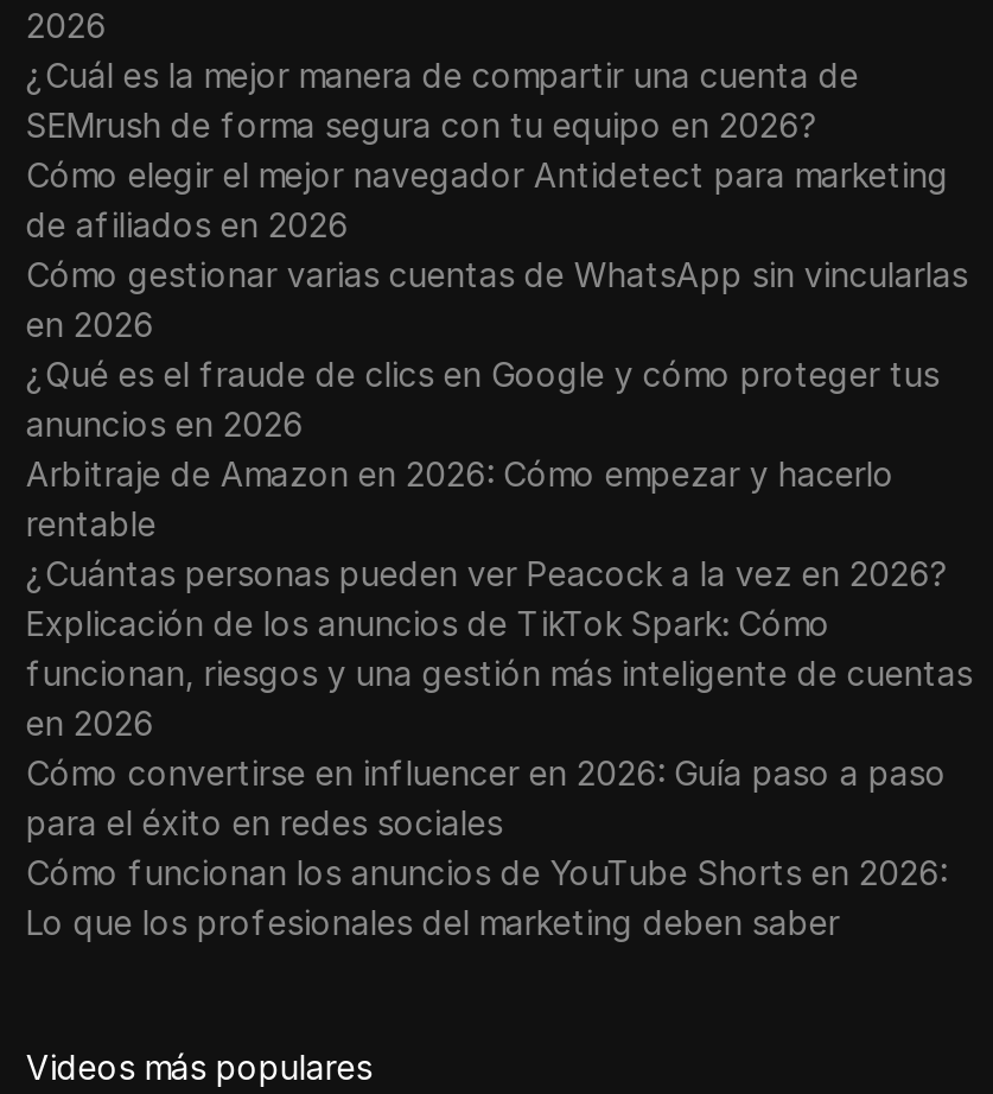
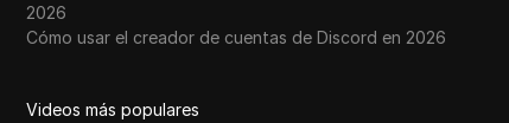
- ¿Cuál es la mejor manera de compartir una cuenta de
- SEMrush de forma segura con tu equipo en 2026?
- Cómo elegir el mejor navegador Antidetect para marketing
- de afiliados en 2026
- Cómo gestionar varias cuentas de WhatsApp sin vincularlas
- en 2026
- ¿Qué es el fraude de clics en Google y cómo proteger tus
- anuncios en 2026
- Arbitraje de Amazon en 2026: Cómo empezar y hacerlo
- rentable
- ¿Cuántas personas pueden ver Peacock a la vez en 2026?
- Explicación de los anuncios de TikTok Spark: Cómo
- funcionan, riesgos y una gestión más inteligente de cuentas
- en 2026
- Cómo convertirse en influencer en 2026: Guía paso a paso
- para el éxito en redes sociales
- Cómo funcionan los anuncios de YouTube Shorts en 2026:
- Lo que los profesionales del marketing deben saber
+ Cómo usar el creador de cuentas de Discord en 2026
